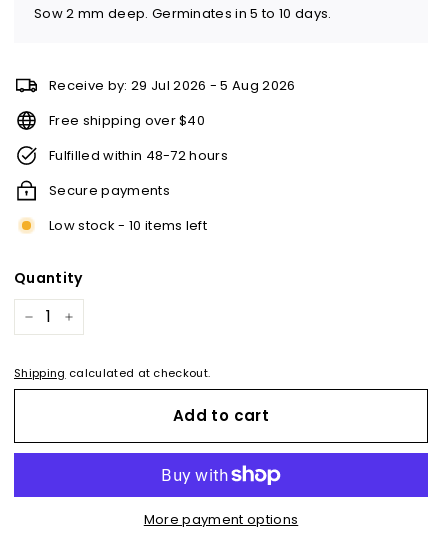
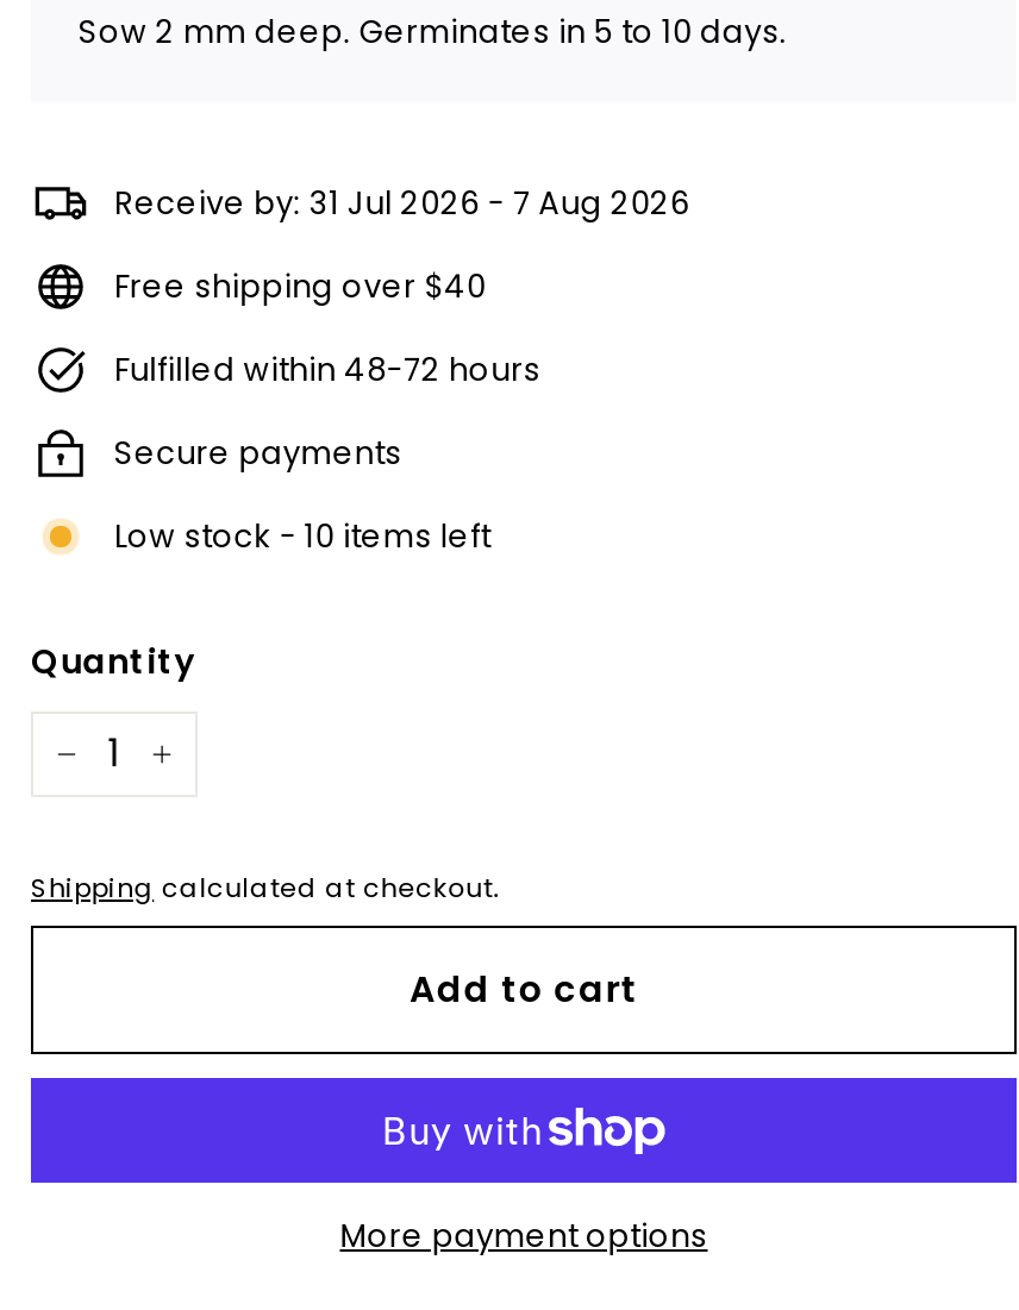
- Receive by: 29 Jul 2026 - 5 Aug 2026
+ Receive by: 31 Jul 2026 - 7 Aug 2026
